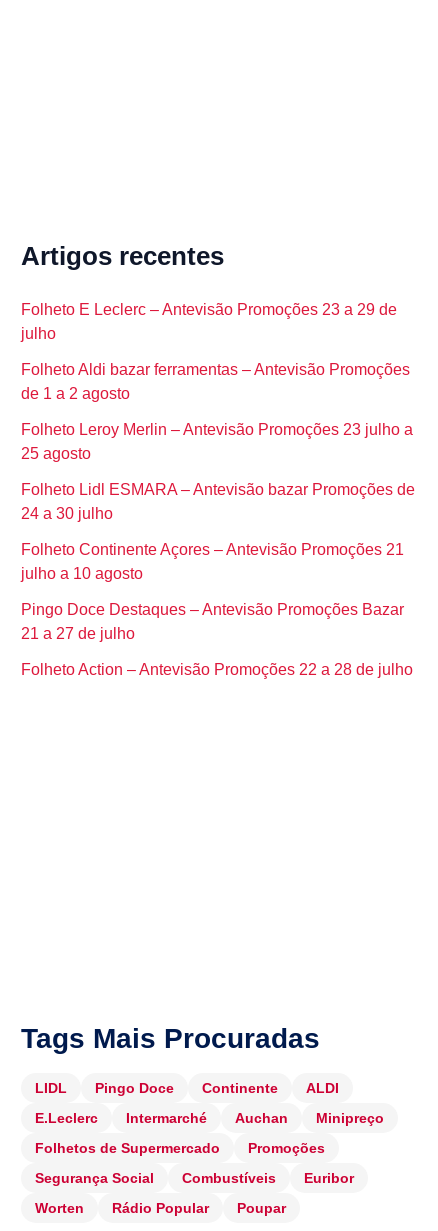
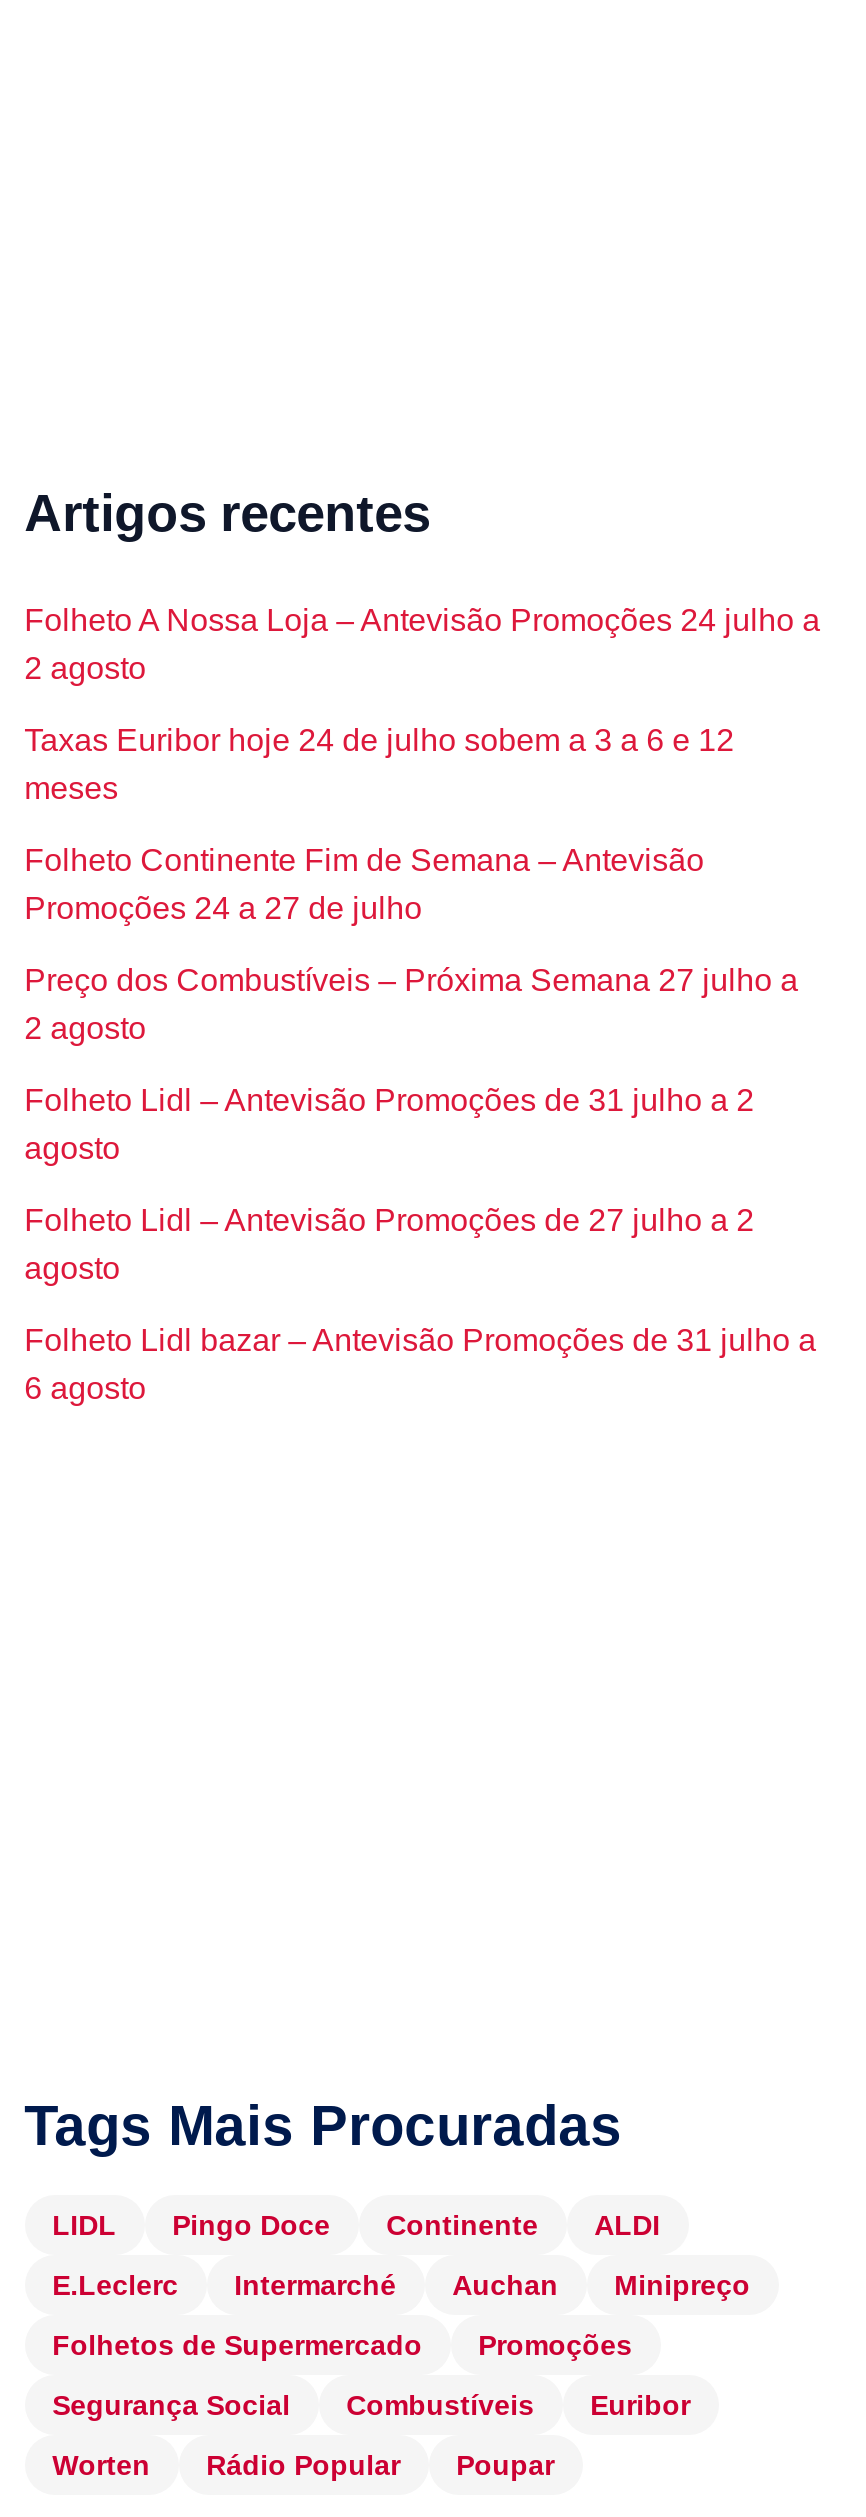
- Folheto E Leclerc – Antevisão Promoções 23 a 29 de
- julho
+ Folheto A Nossa Loja – Antevisão Promoções 24 julho a
+ 2 agosto

- Folheto Aldi bazar ferramentas – Antevisão Promoções
- de 1 a 2 agosto
+ Taxas Euribor hoje 24 de julho sobem a 3 a 6 e 12
+ meses

- Folheto Leroy Merlin – Antevisão Promoções 23 julho a
- 25 agosto
+ Folheto Continente Fim de Semana – Antevisão
+ Promoções 24 a 27 de julho

- Folheto Lidl ESMARA – Antevisão bazar Promoções de
- 24 a 30 julho
+ Preço dos Combustíveis – Próxima Semana 27 julho a
+ 2 agosto

- Folheto Continente Açores – Antevisão Promoções 21
- julho a 10 agosto
+ Folheto Lidl – Antevisão Promoções de 31 julho a 2
+ agosto

- Pingo Doce Destaques – Antevisão Promoções Bazar
- 21 a 27 de julho
+ Folheto Lidl – Antevisão Promoções de 27 julho a 2
+ agosto

- Folheto Action – Antevisão Promoções 22 a 28 de julho
+ Folheto Lidl bazar – Antevisão Promoções de 31 julho a
+ 6 agosto
